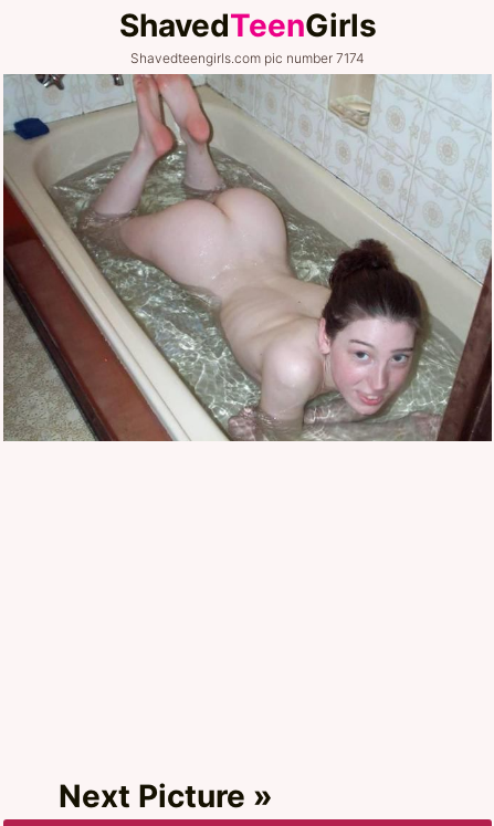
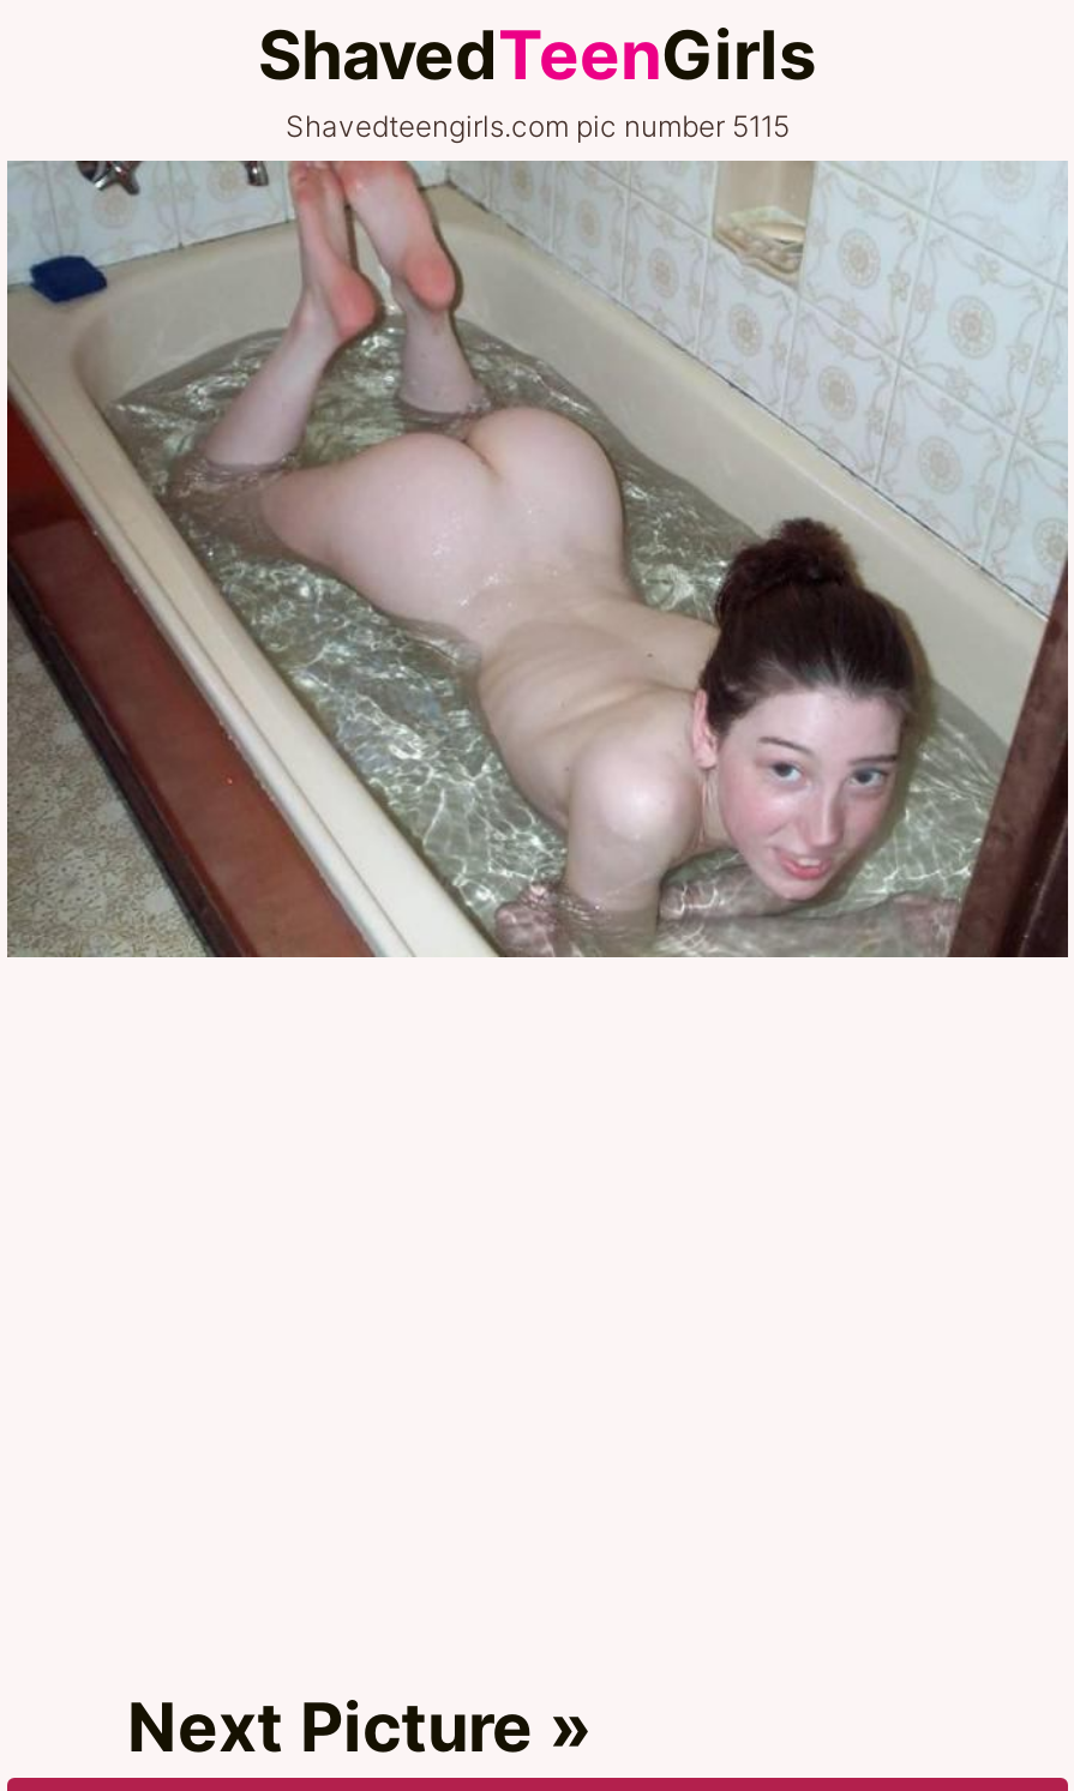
- Shavedteengirls.com pic number 7174
+ Shavedteengirls.com pic number 5115
